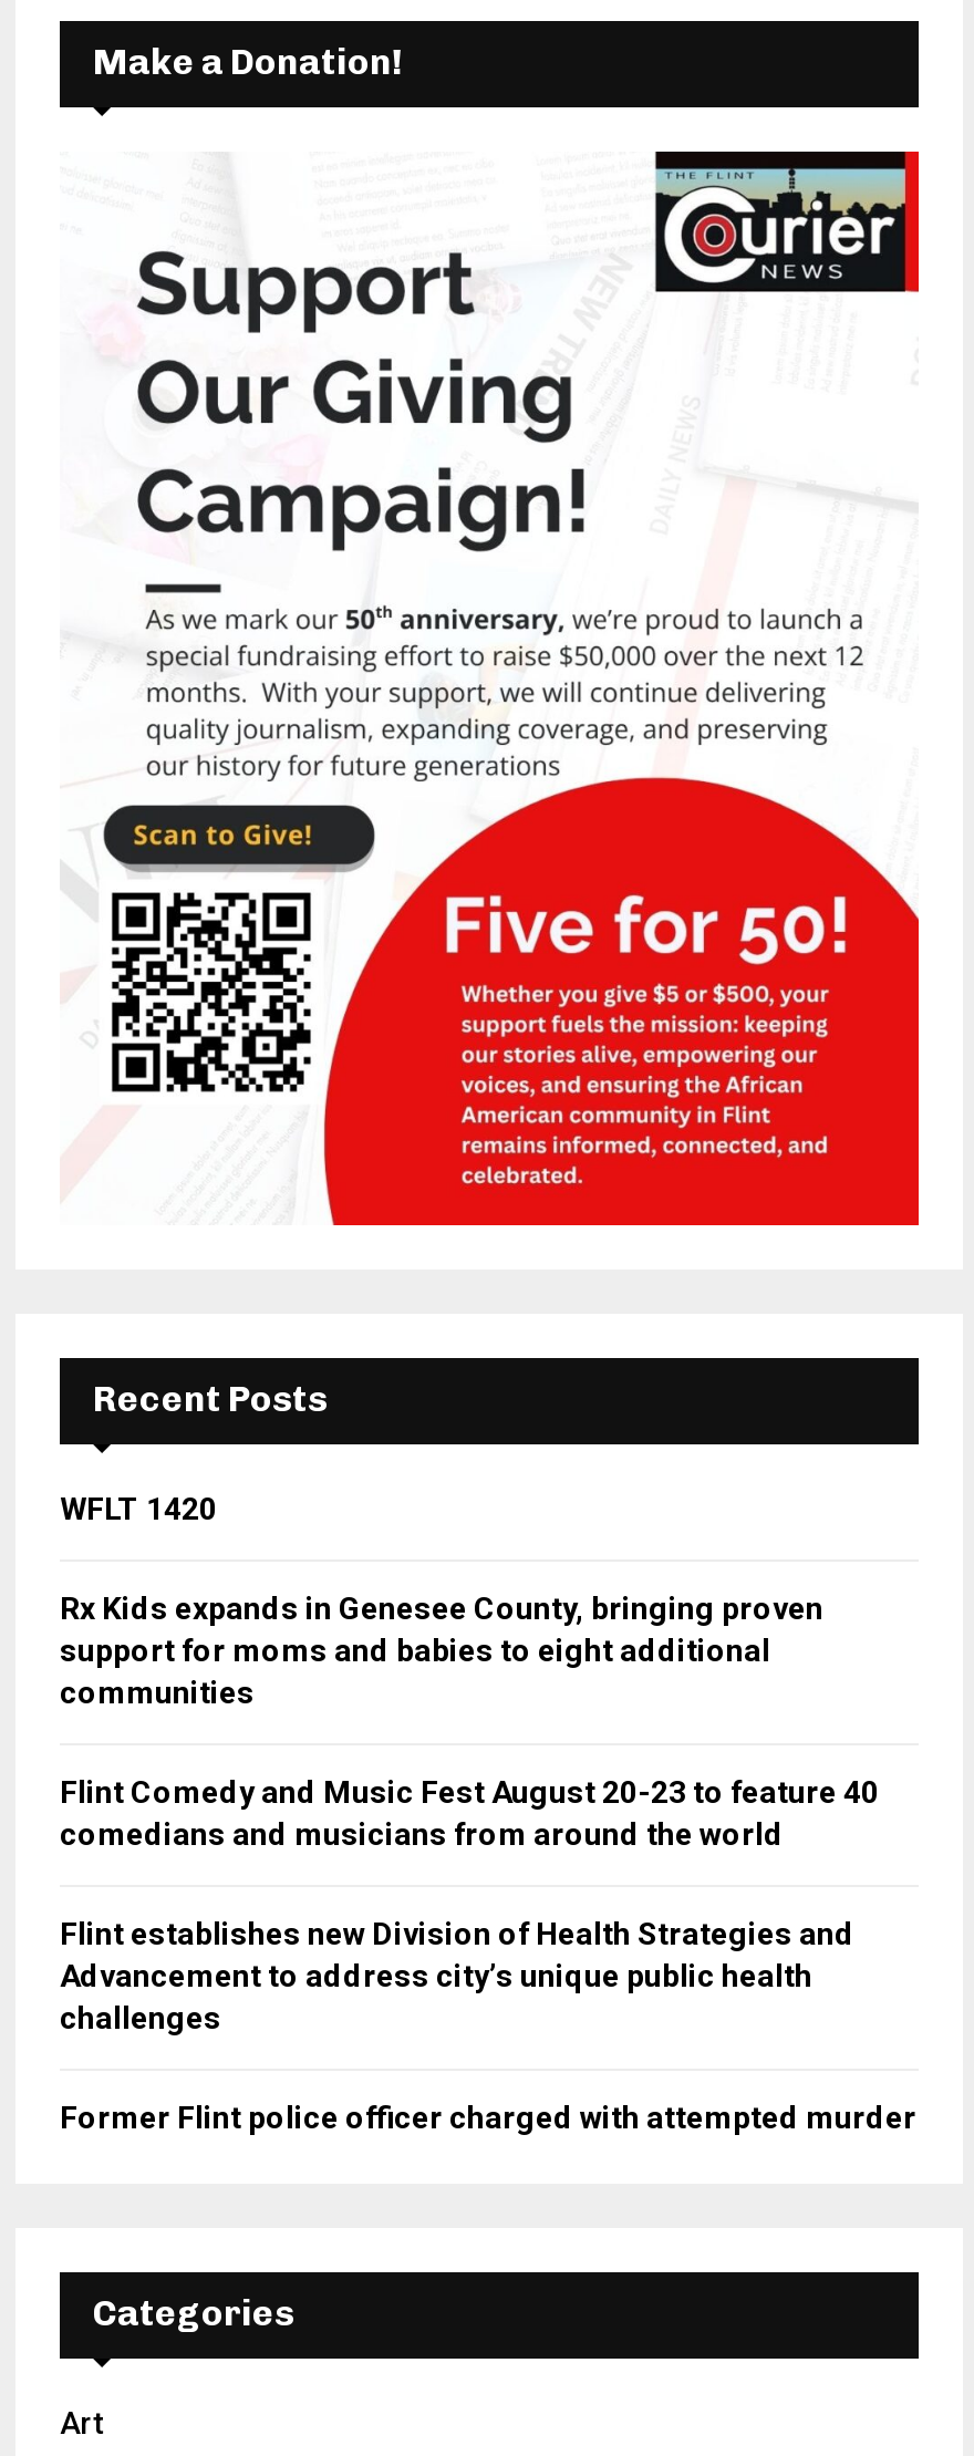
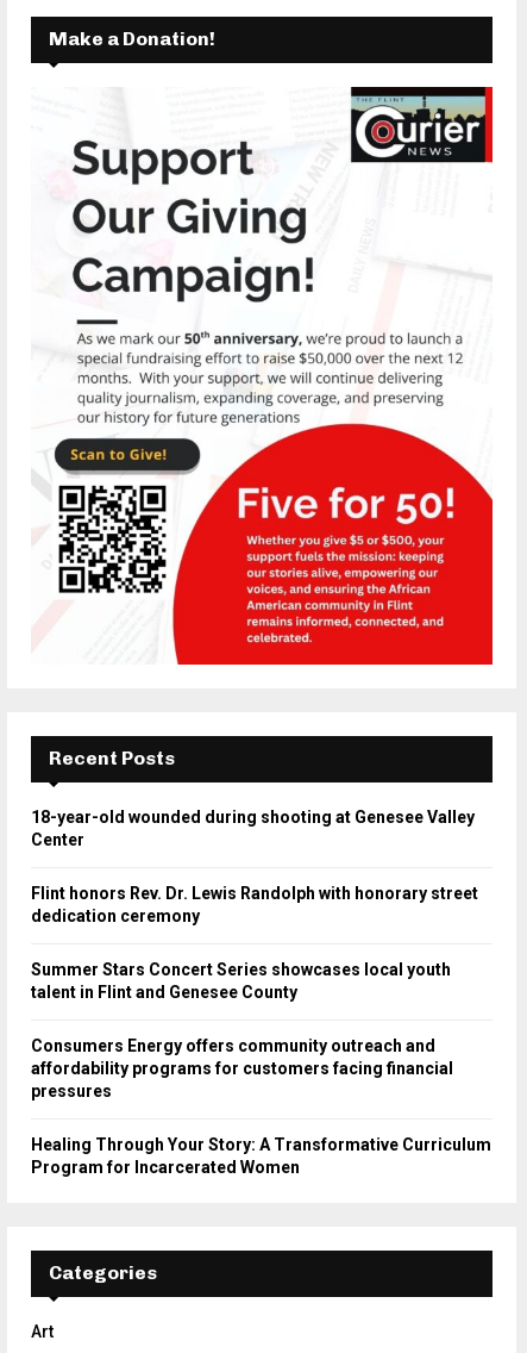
- WFLT 1420
+ 18-year-old wounded during shooting at Genesee Valley
+ Center

- Rx Kids expands in Genesee County, bringing proven
- support for moms and babies to eight additional
- communities
+ Flint honors Rev. Dr. Lewis Randolph with honorary street
+ dedication ceremony

- Flint Comedy and Music Fest August 20-23 to feature 40
- comedians and musicians from around the world
+ Summer Stars Concert Series showcases local youth
+ talent in Flint and Genesee County

- Flint establishes new Division of Health Strategies and
- Advancement to address city’s unique public health
- challenges
+ Consumers Energy offers community outreach and
+ affordability programs for customers facing financial
+ pressures

- Former Flint police officer charged with attempted murder
+ Healing Through Your Story: A Transformative Curriculum
+ Program for Incarcerated Women
